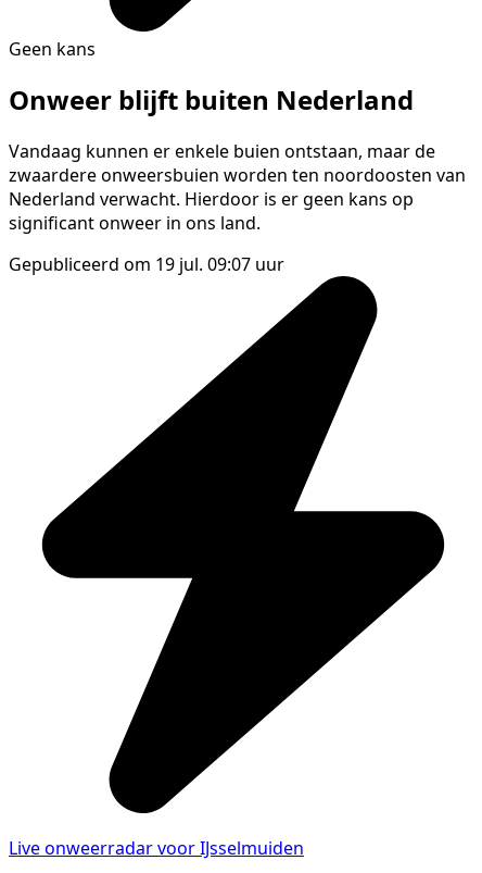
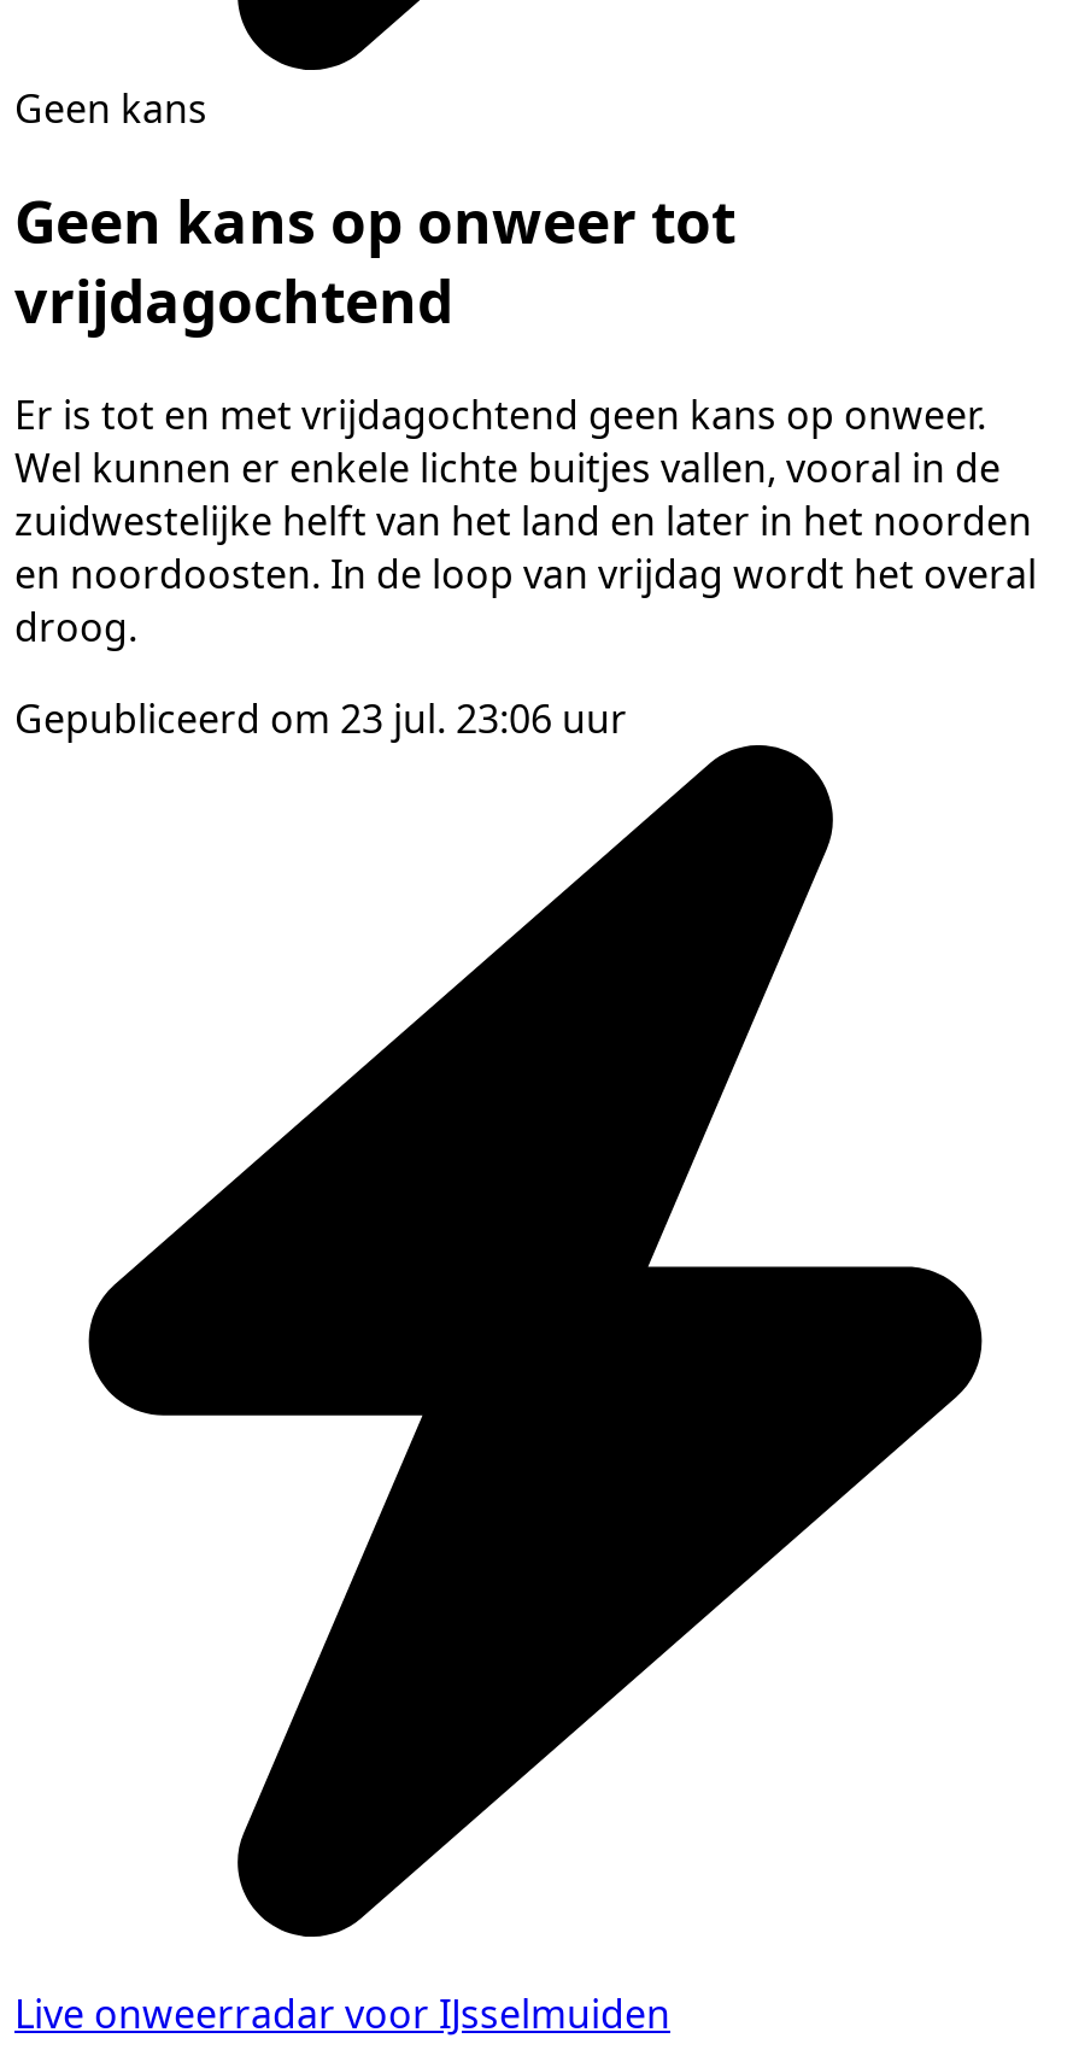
- Onweer blijft buiten Nederland
+ Geen kans op onweer tot
+ vrijdagochtend

- Vandaag kunnen er enkele buien ontstaan, maar de
- zwaardere onweersbuien worden ten noordoosten van
- Nederland verwacht. Hierdoor is er geen kans op
- significant onweer in ons land.
+ Er is tot en met vrijdagochtend geen kans op onweer.
+ Wel kunnen er enkele lichte buitjes vallen, vooral in de
+ zuidwestelijke helft van het land en later in het noorden
+ en noordoosten. In de loop van vrijdag wordt het overal
+ droog.

- Gepubliceerd om 19 jul. 09:07 uur
+ Gepubliceerd om 23 jul. 23:06 uur
